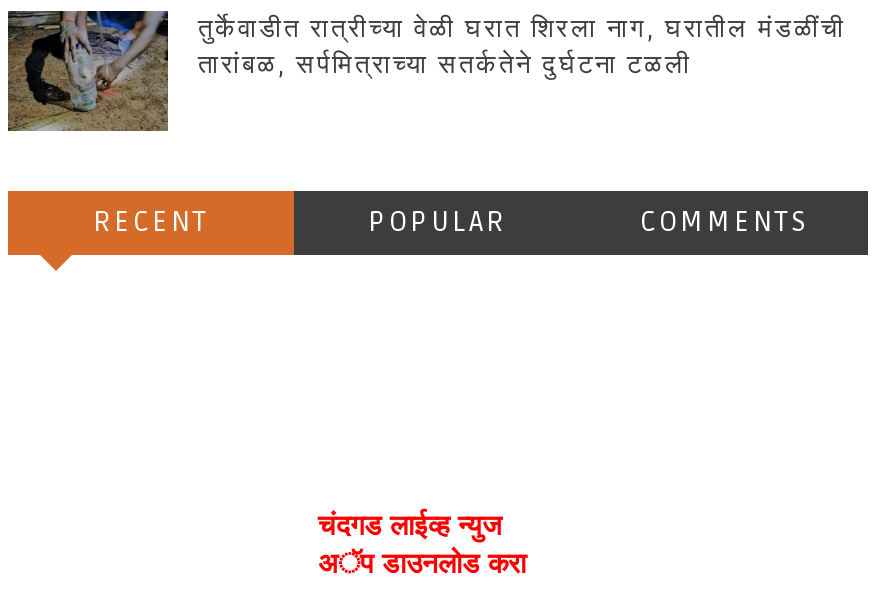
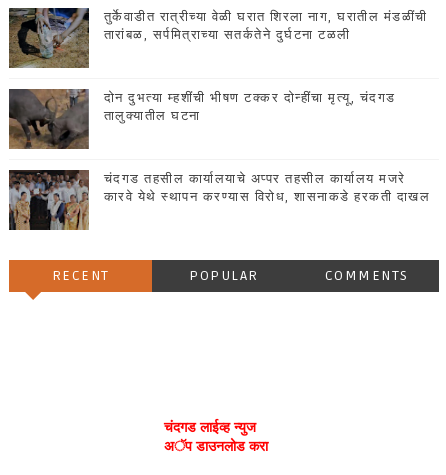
+ [image]
+ दोन दुभत्या म्हशींची भीषण टक्कर दोन्हींचा मृत्यू, चंदगड
+ तालुक्यातील घटना

+ [image]
+ चंदगड तहसील कार्यालयाचे अप्पर तहसील कार्यालय मजरे
+ कारवे येथे स्थापन करण्यास विरोध, शासनाकडे हरकती दाखल
